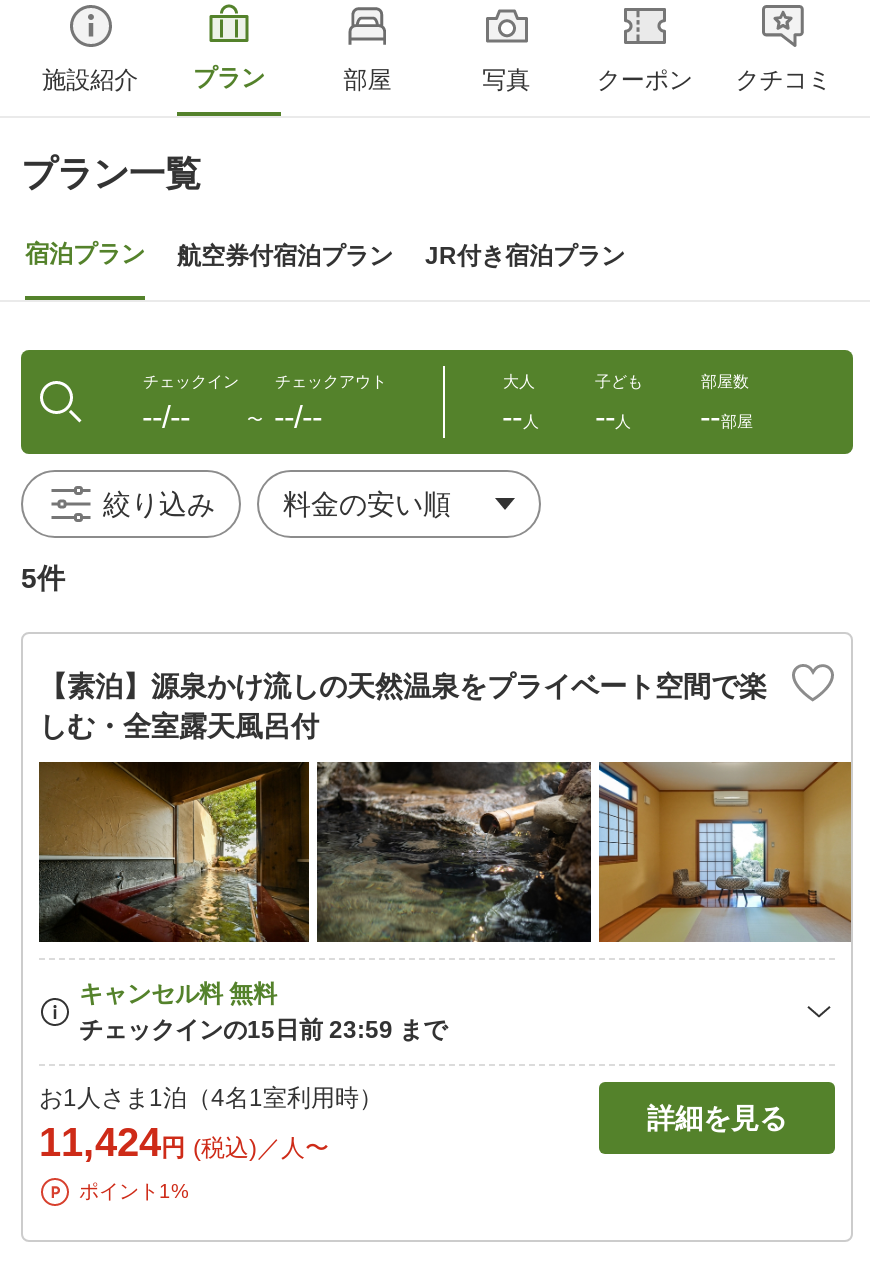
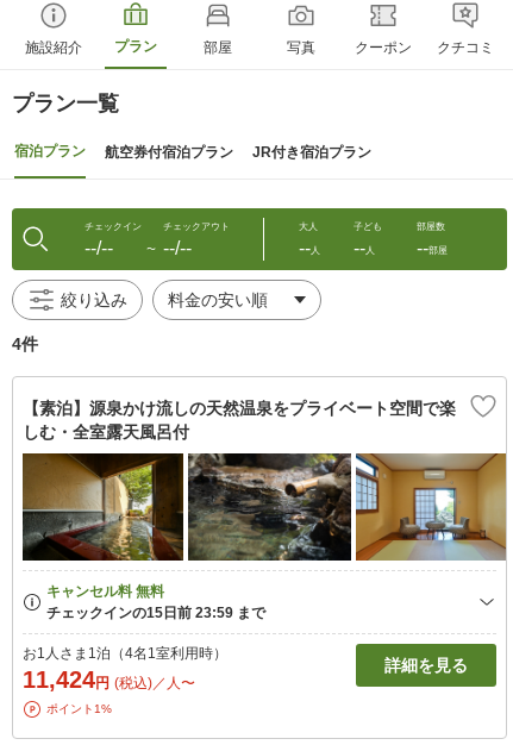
- 5件
+ 4件
